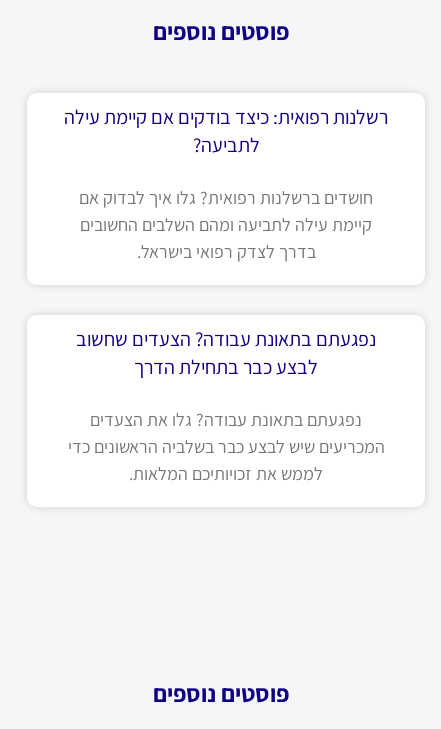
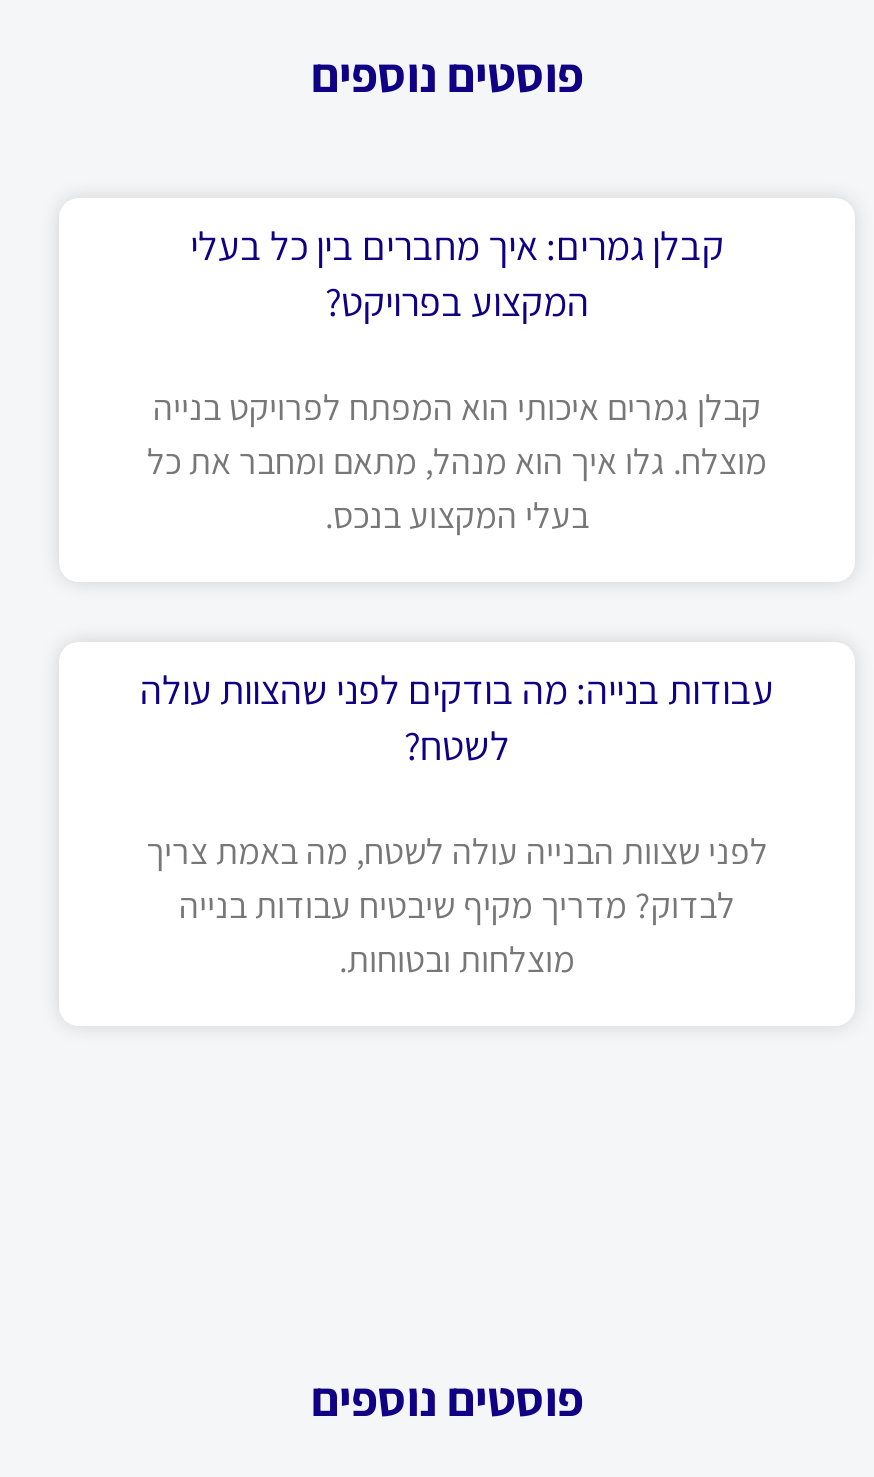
- רשלנות רפואית: כיצד בודקים אם קיימת עילה
- לתביעה?
+ קבלן גמרים: איך מחברים בין כל בעלי
+ המקצוע בפרויקט?

- חושדים ברשלנות רפואית? גלו איך לבדוק אם
- קיימת עילה לתביעה ומהם השלבים החשובים
- בדרך לצדק רפואי בישראל.
+ קבלן גמרים איכותי הוא המפתח לפרויקט בנייה
+ מוצלח. גלו איך הוא מנהל, מתאם ומחבר את כל
+ בעלי המקצוע בנכס.

- נפגעתם בתאונת עבודה? הצעדים שחשוב
- לבצע כבר בתחילת הדרך
+ עבודות בנייה: מה בודקים לפני שהצוות עולה
+ לשטח?

- נפגעתם בתאונת עבודה? גלו את הצעדים
- המכריעים שיש לבצע כבר בשלביה הראשונים כדי
- לממש את זכויותיכם המלאות.
+ לפני שצוות הבנייה עולה לשטח, מה באמת צריך
+ לבדוק? מדריך מקיף שיבטיח עבודות בנייה
+ מוצלחות ובטוחות.
